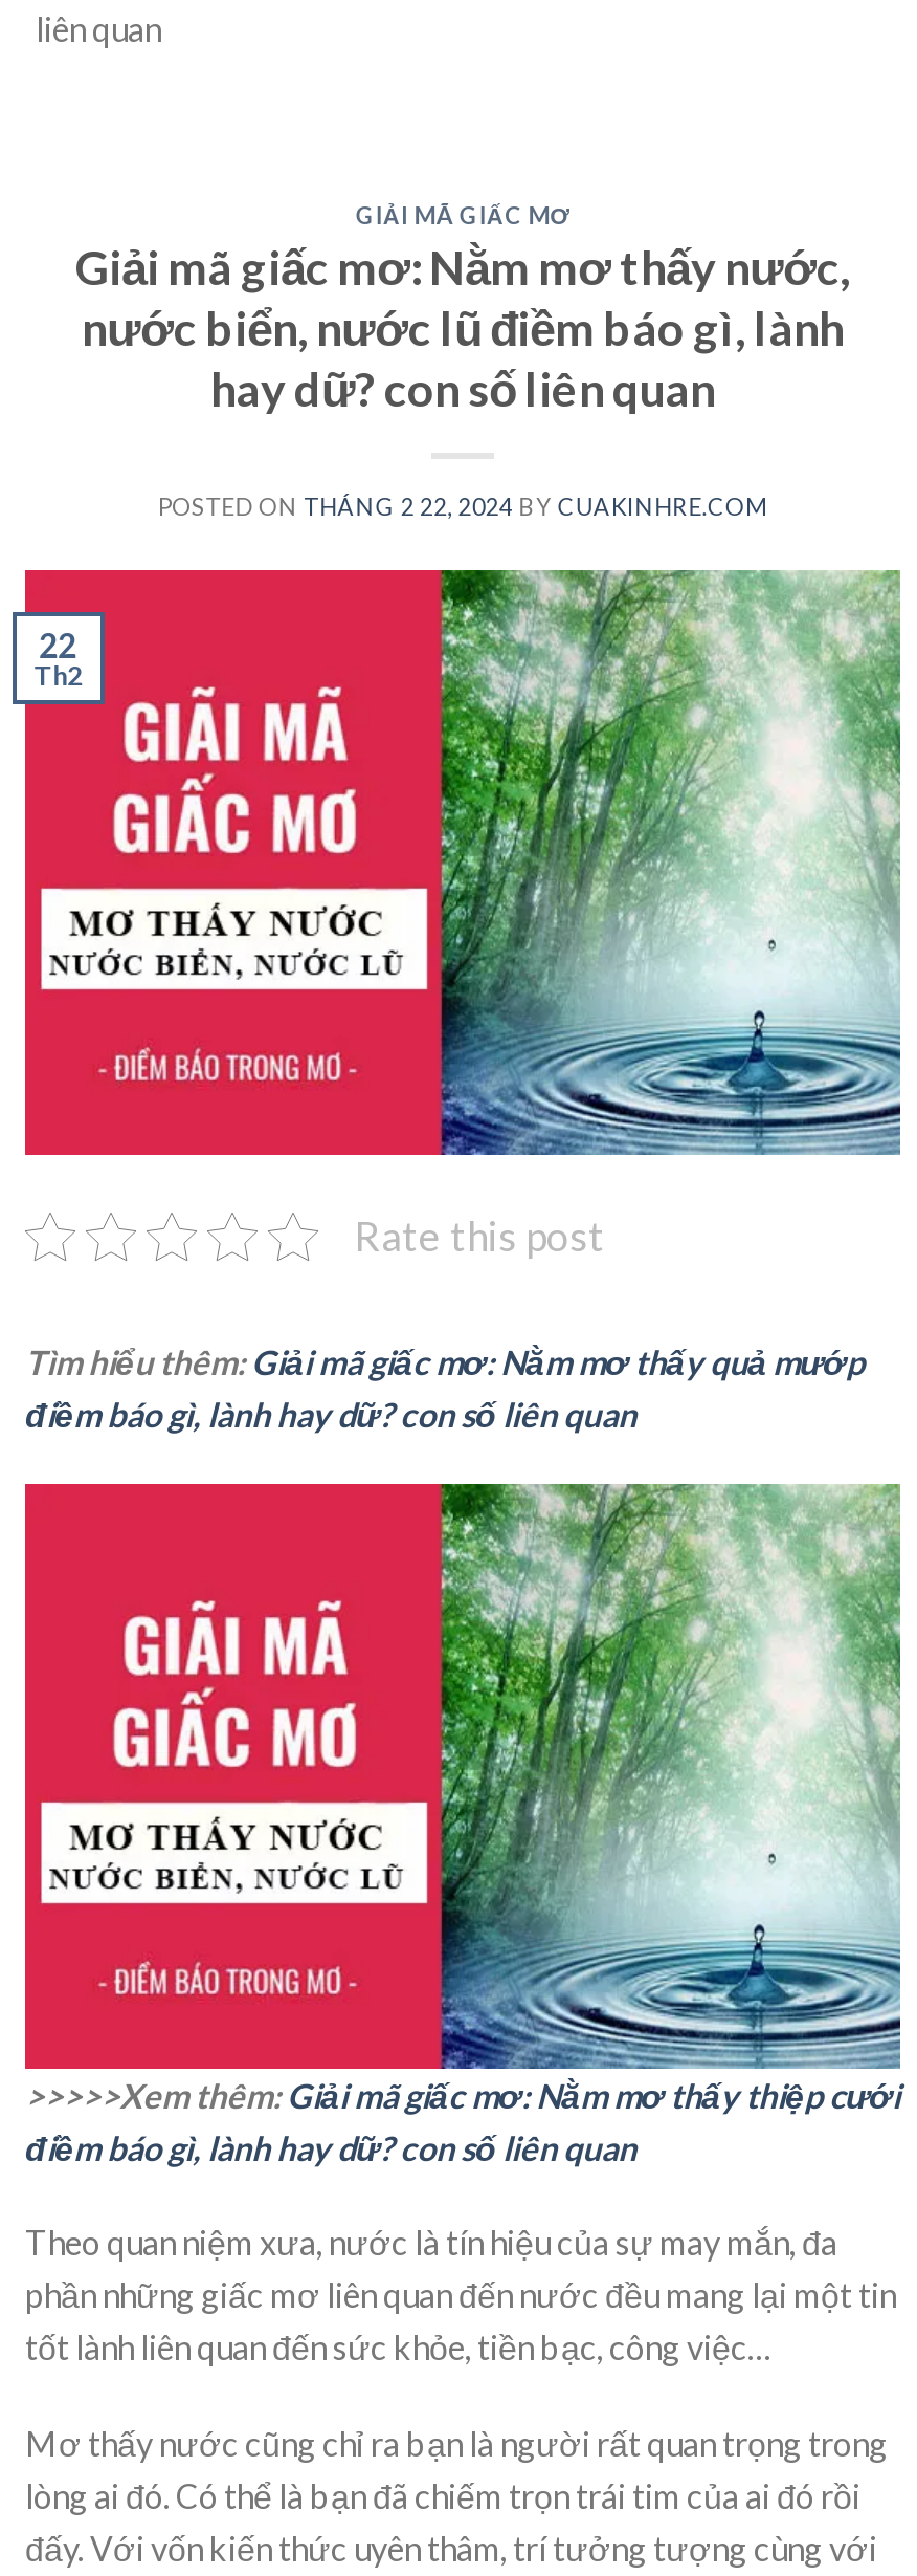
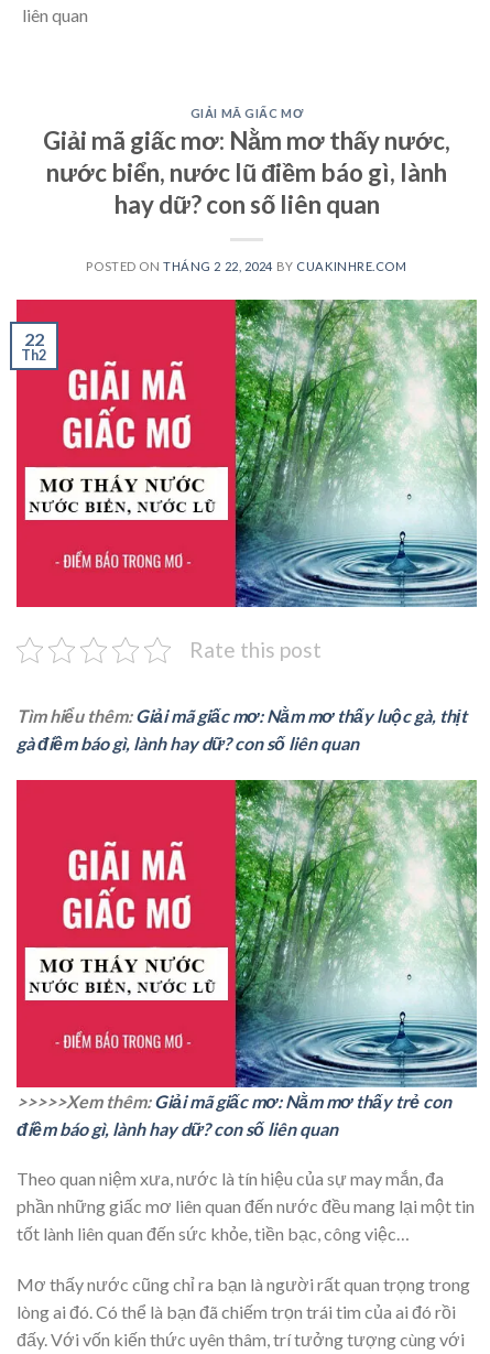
- Tìm hiểu thêm: Giải mã giấc mơ: Nằm mơ thấy quả mướp
- điềm báo gì, lành hay dữ? con số liên quan
+ Tìm hiểu thêm: Giải mã giấc mơ: Nằm mơ thấy luộc gà, thịt
+ gà điềm báo gì, lành hay dữ? con số liên quan

- >>>>>Xem thêm: Giải mã giấc mơ: Nằm mơ thấy thiệp cưới
+ >>>>>Xem thêm: Giải mã giấc mơ: Nằm mơ thấy trẻ con
